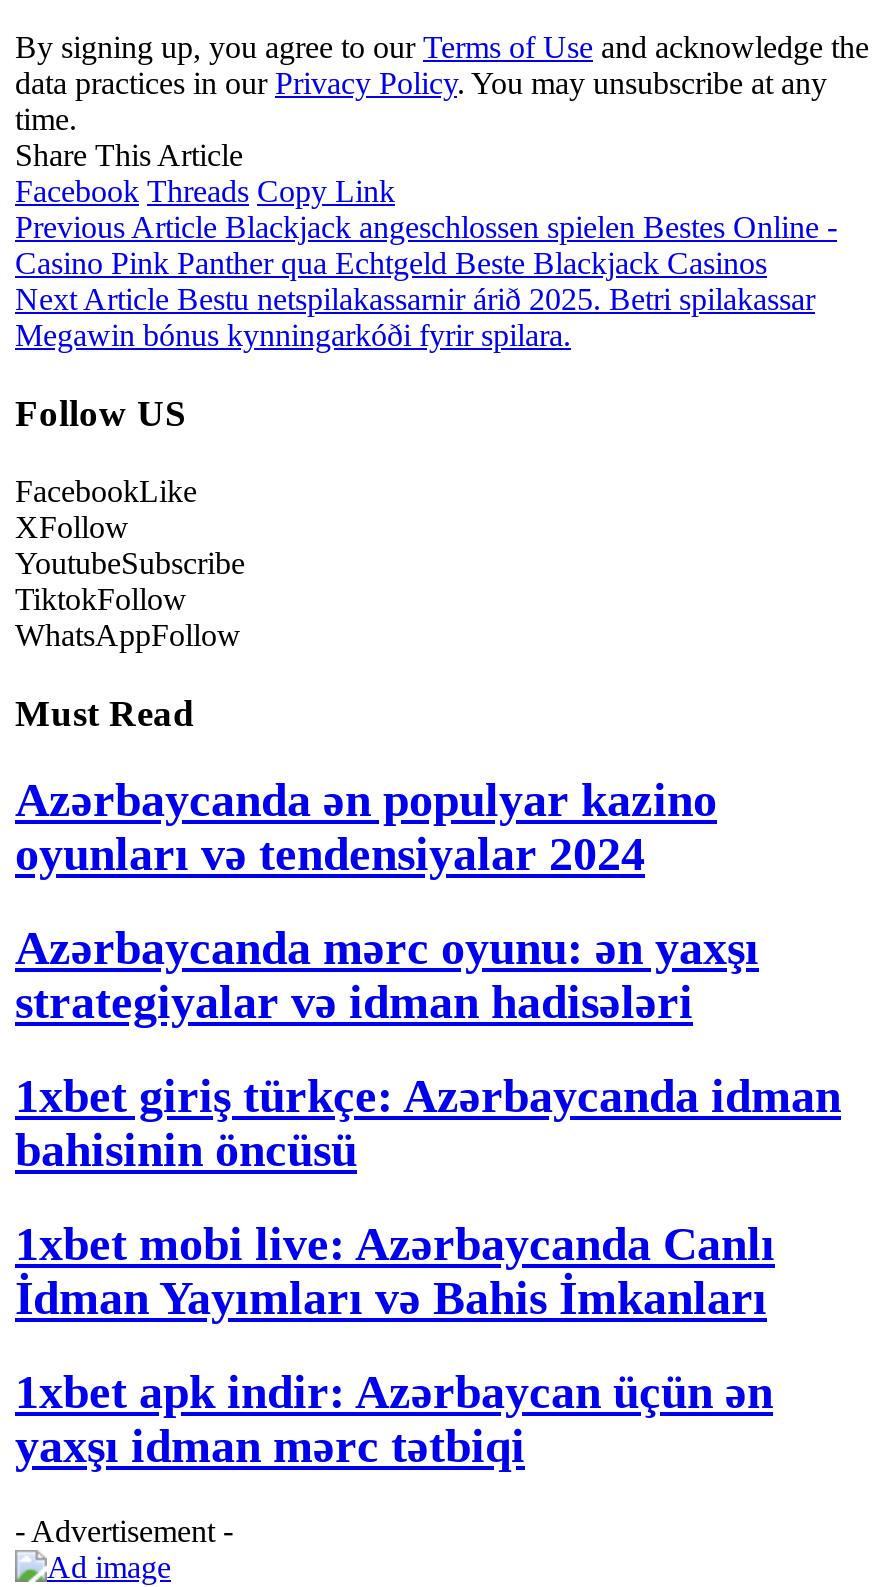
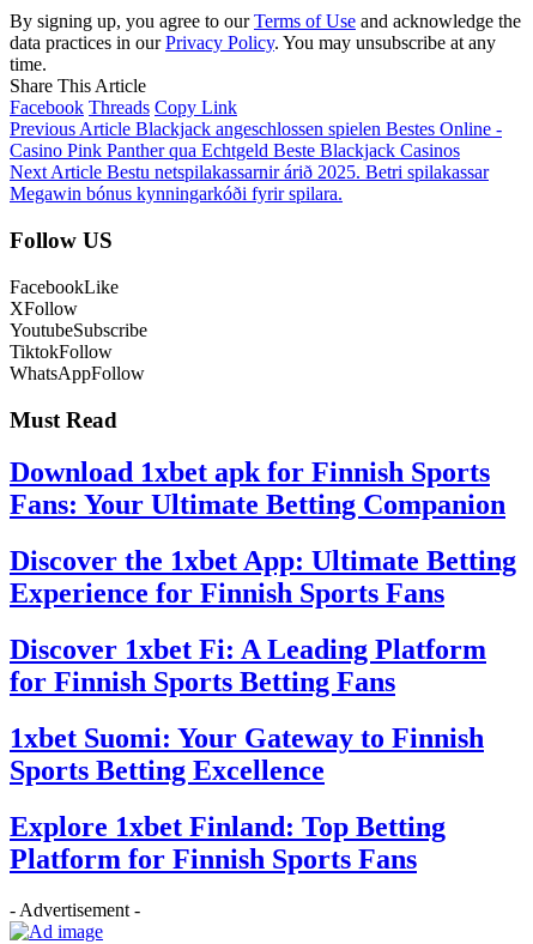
- Azərbaycanda ən populyar kazino
- oyunları və tendensiyalar 2024
+ Download 1xbet apk for Finnish Sports
+ Fans: Your Ultimate Betting Companion

- Azərbaycanda mərc oyunu: ən yaxşı
- strategiyalar və idman hadisələri
+ Discover the 1xbet App: Ultimate Betting
+ Experience for Finnish Sports Fans

- 1xbet giriş türkçe: Azərbaycanda idman
- bahisinin öncüsü
+ Discover 1xbet Fi: A Leading Platform
+ for Finnish Sports Betting Fans

- 1xbet mobi live: Azərbaycanda Canlı
- İdman Yayımları və Bahis İmkanları
+ 1xbet Suomi: Your Gateway to Finnish
+ Sports Betting Excellence

- 1xbet apk indir: Azərbaycan üçün ən
- yaxşı idman mərc tətbiqi
+ Explore 1xbet Finland: Top Betting
+ Platform for Finnish Sports Fans
